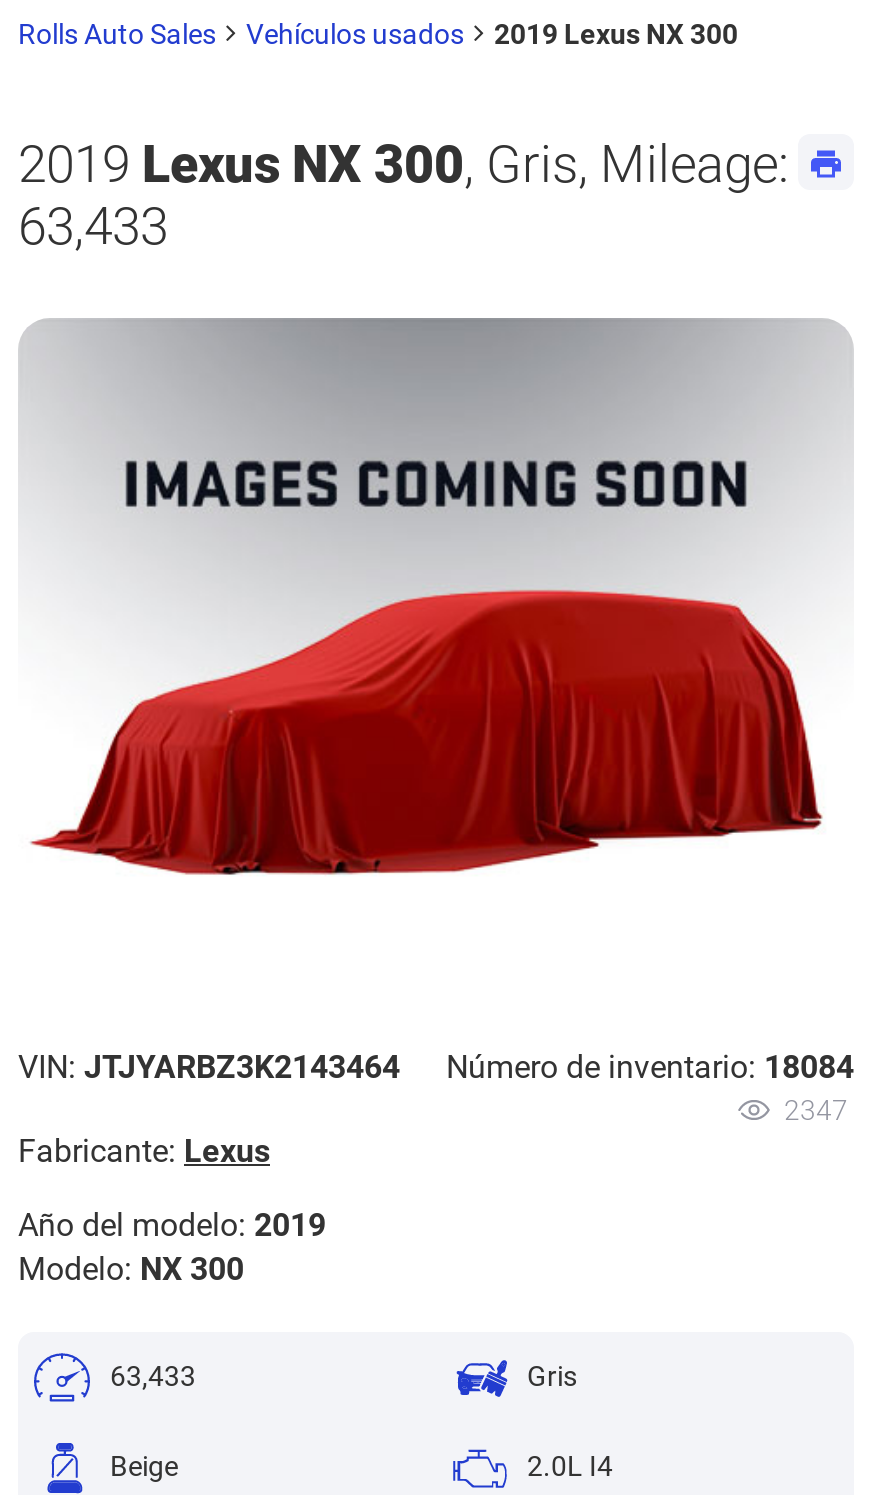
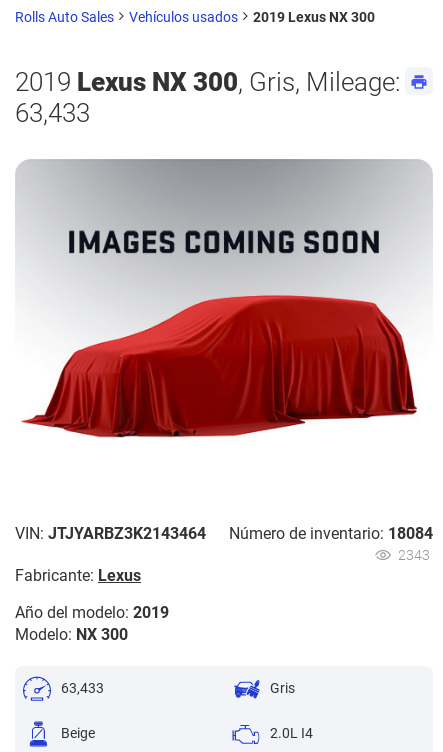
- 2347
+ 2343
